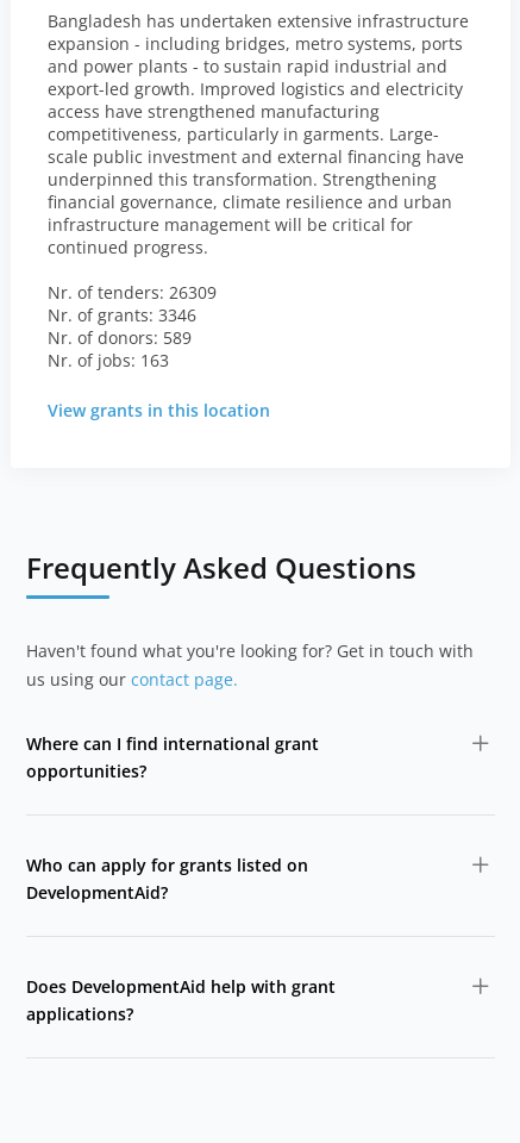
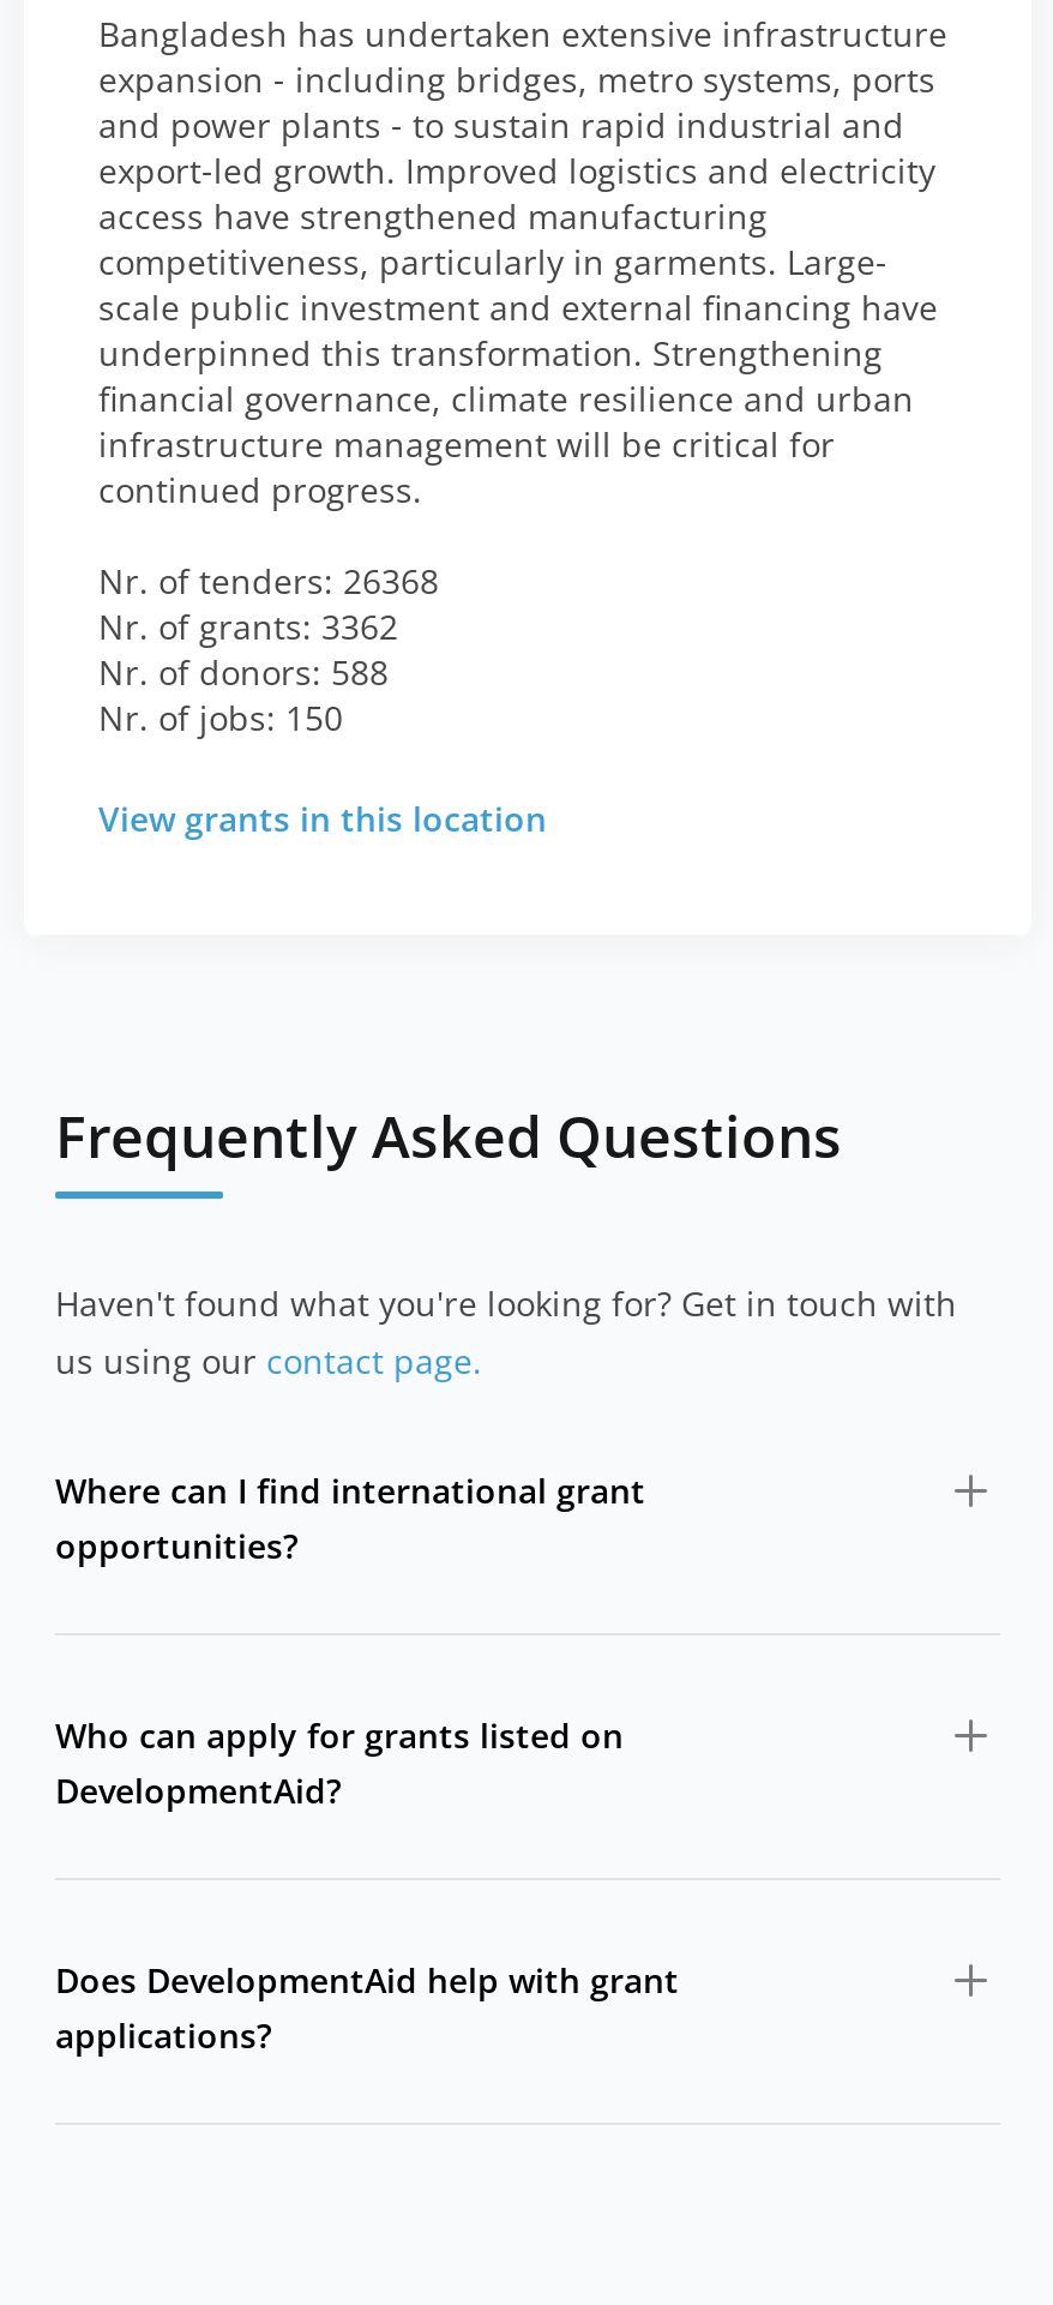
- Nr. of tenders: 26309
+ Nr. of tenders: 26368

- Nr. of grants: 3346
+ Nr. of grants: 3362

- Nr. of donors: 589
+ Nr. of donors: 588

- Nr. of jobs: 163
+ Nr. of jobs: 150
